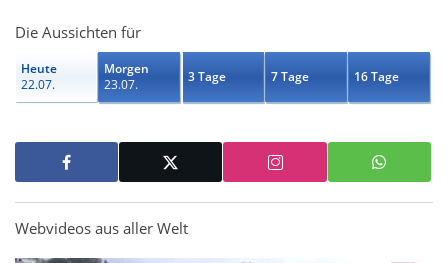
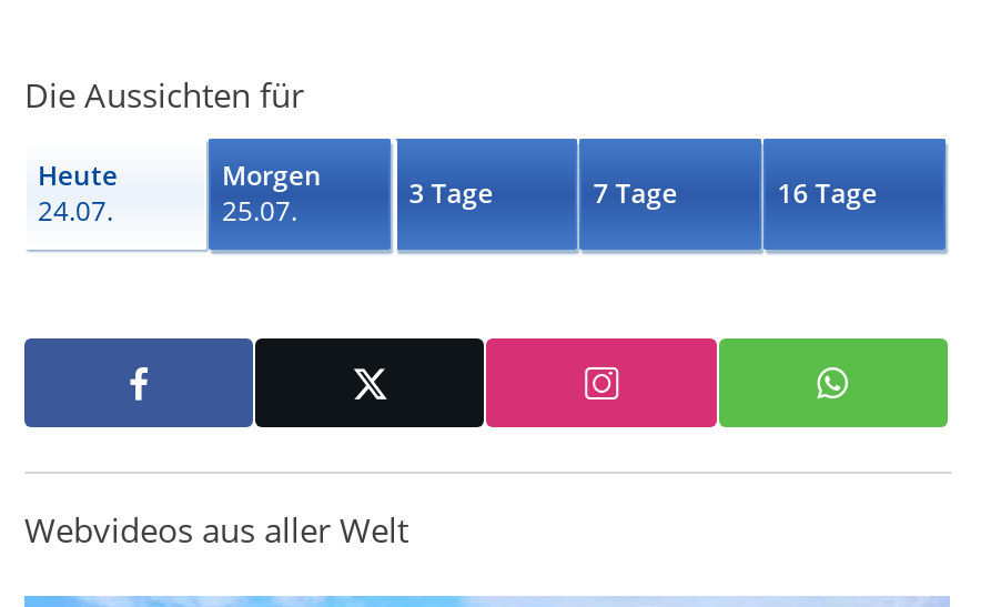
- 22.07.
+ 24.07.

- 23.07.
+ 25.07.
